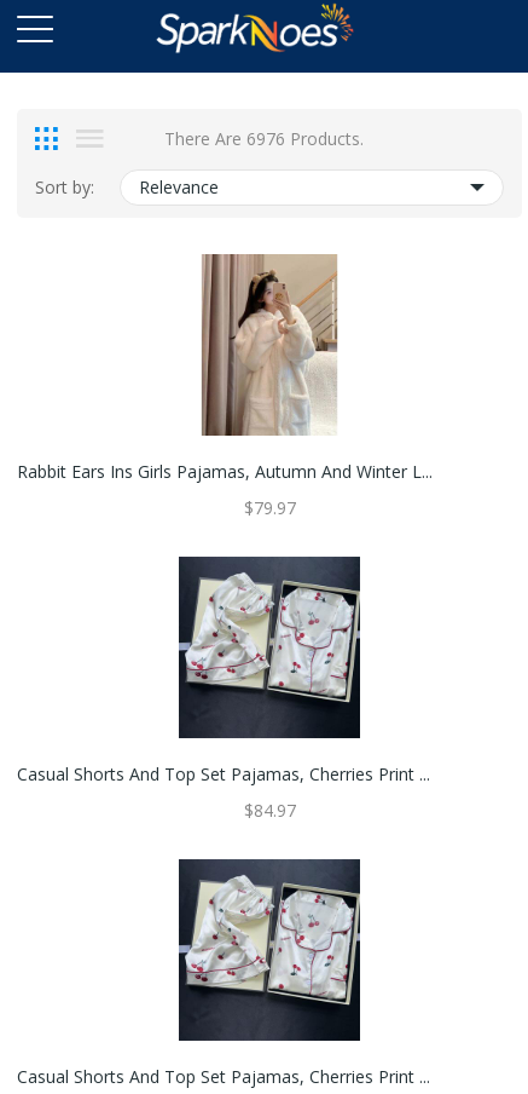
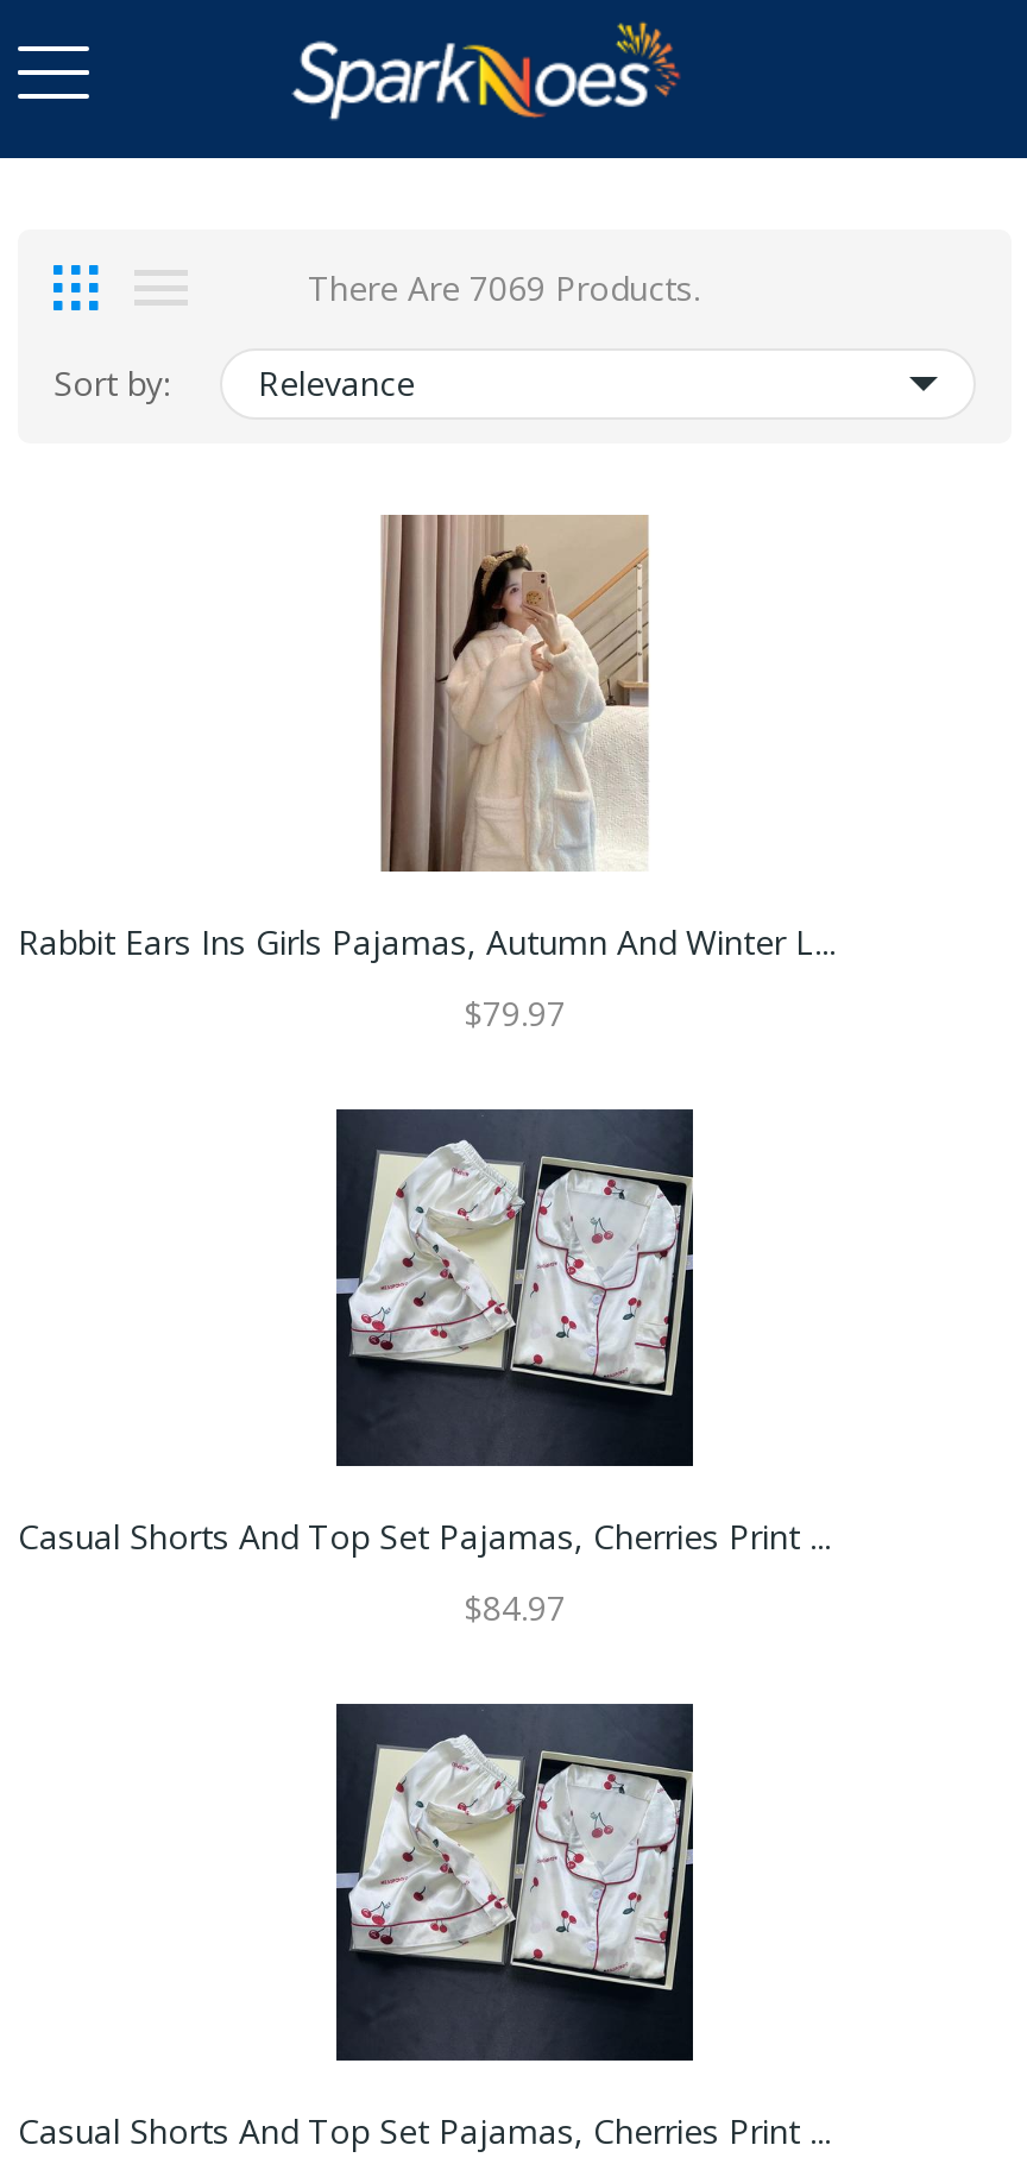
- There Are 6976 Products.
+ There Are 7069 Products.
